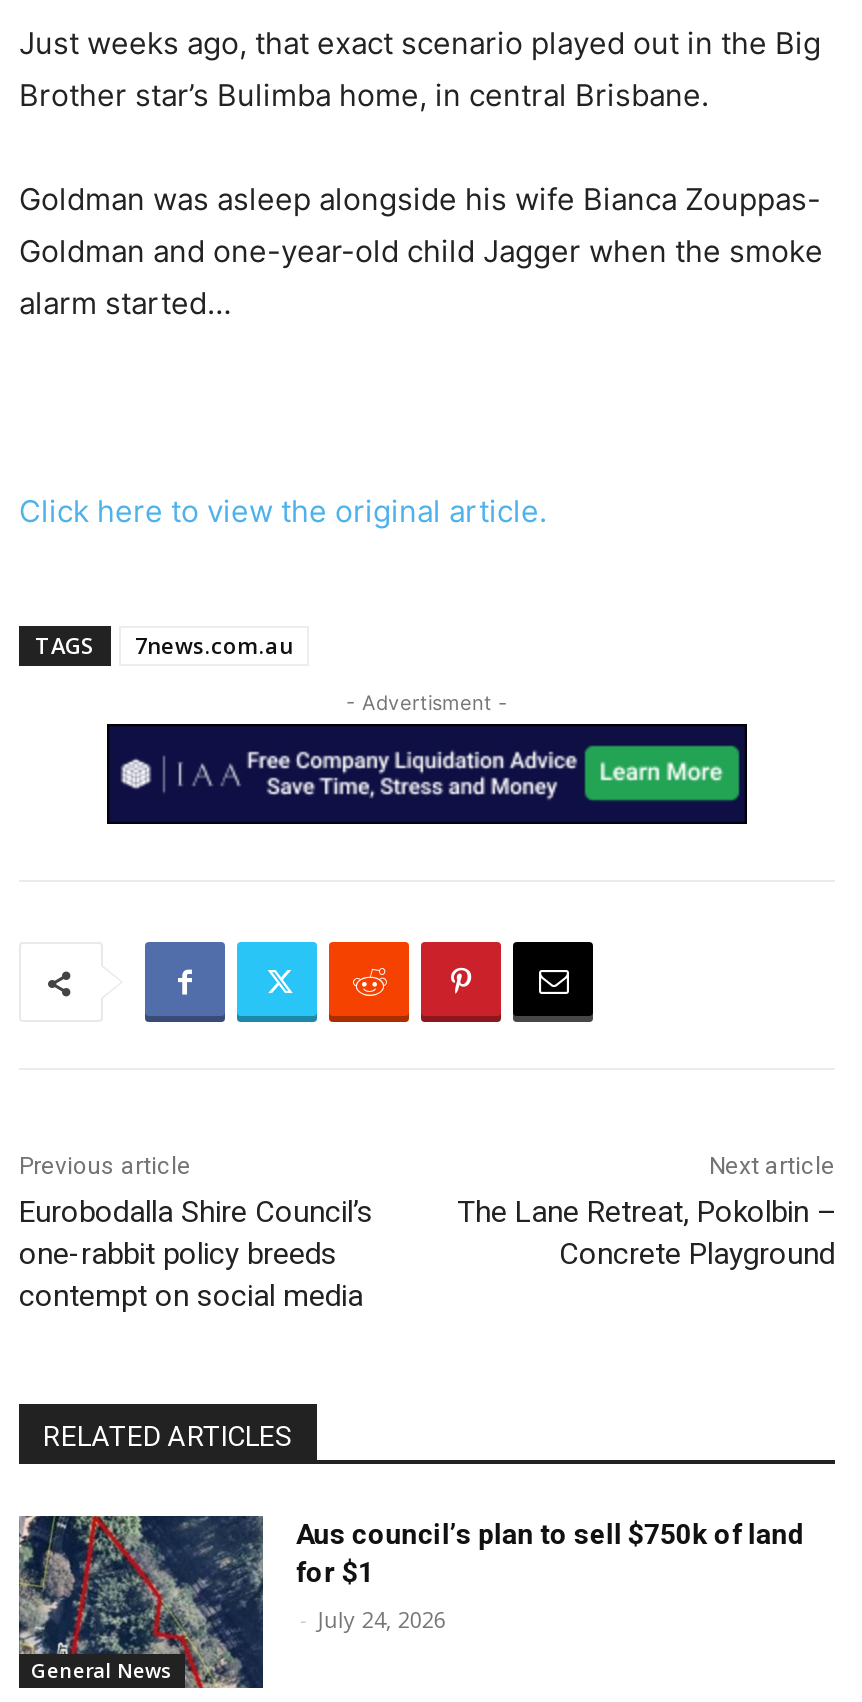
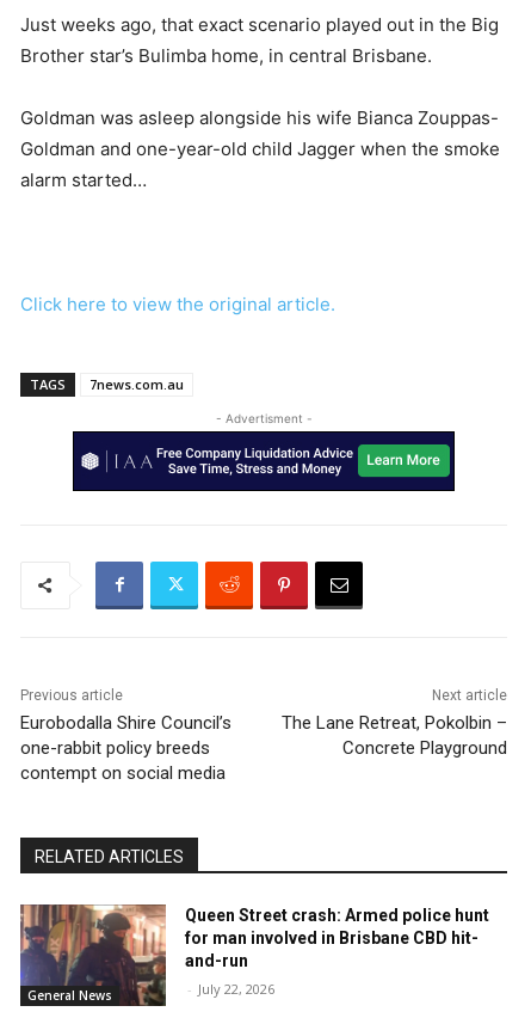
- [image]
- Aus council’s plan to sell $750k of land
- for $1
+ [image]
+ Queen Street crash: Armed police hunt
+ for man involved in Brisbane CBD hit-
+ and-run

- - July 24, 2026
+ - July 22, 2026
